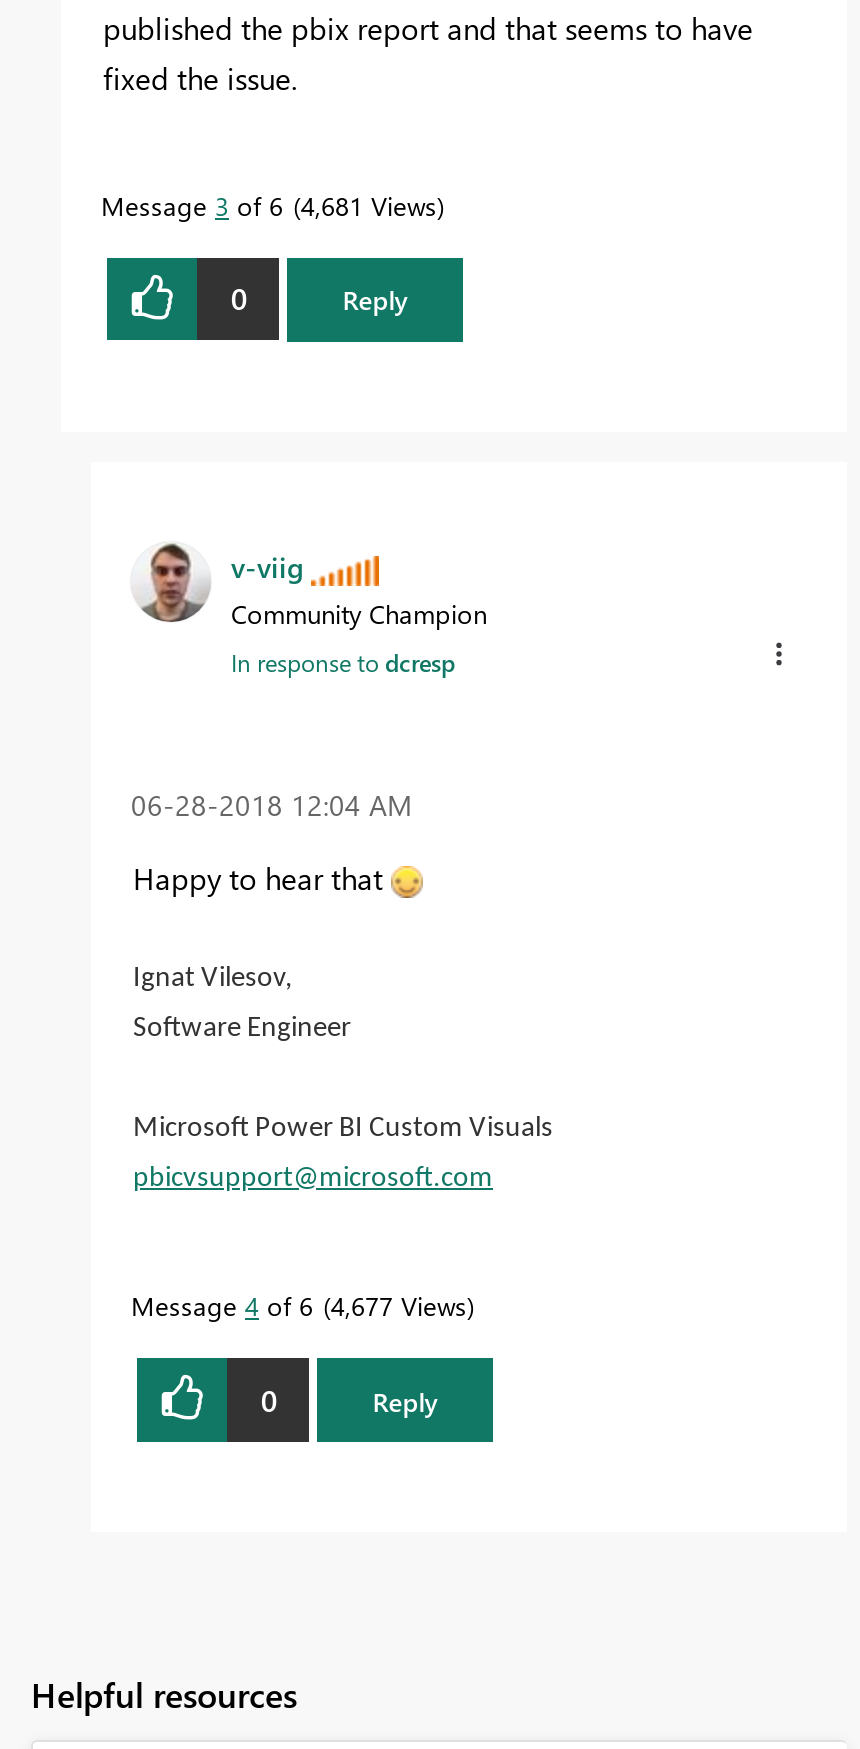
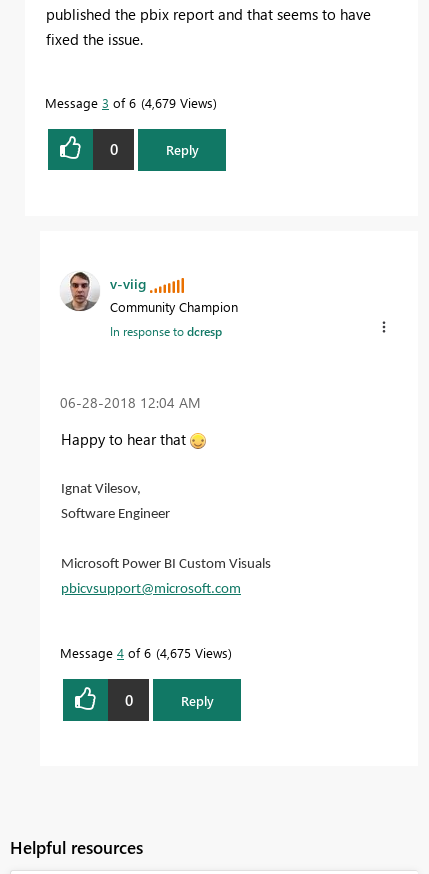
- Message 3 of 6 4,681 Views
+ Message 3 of 6 4,679 Views

- Message 4 of 6 4,677 Views
+ Message 4 of 6 4,675 Views
